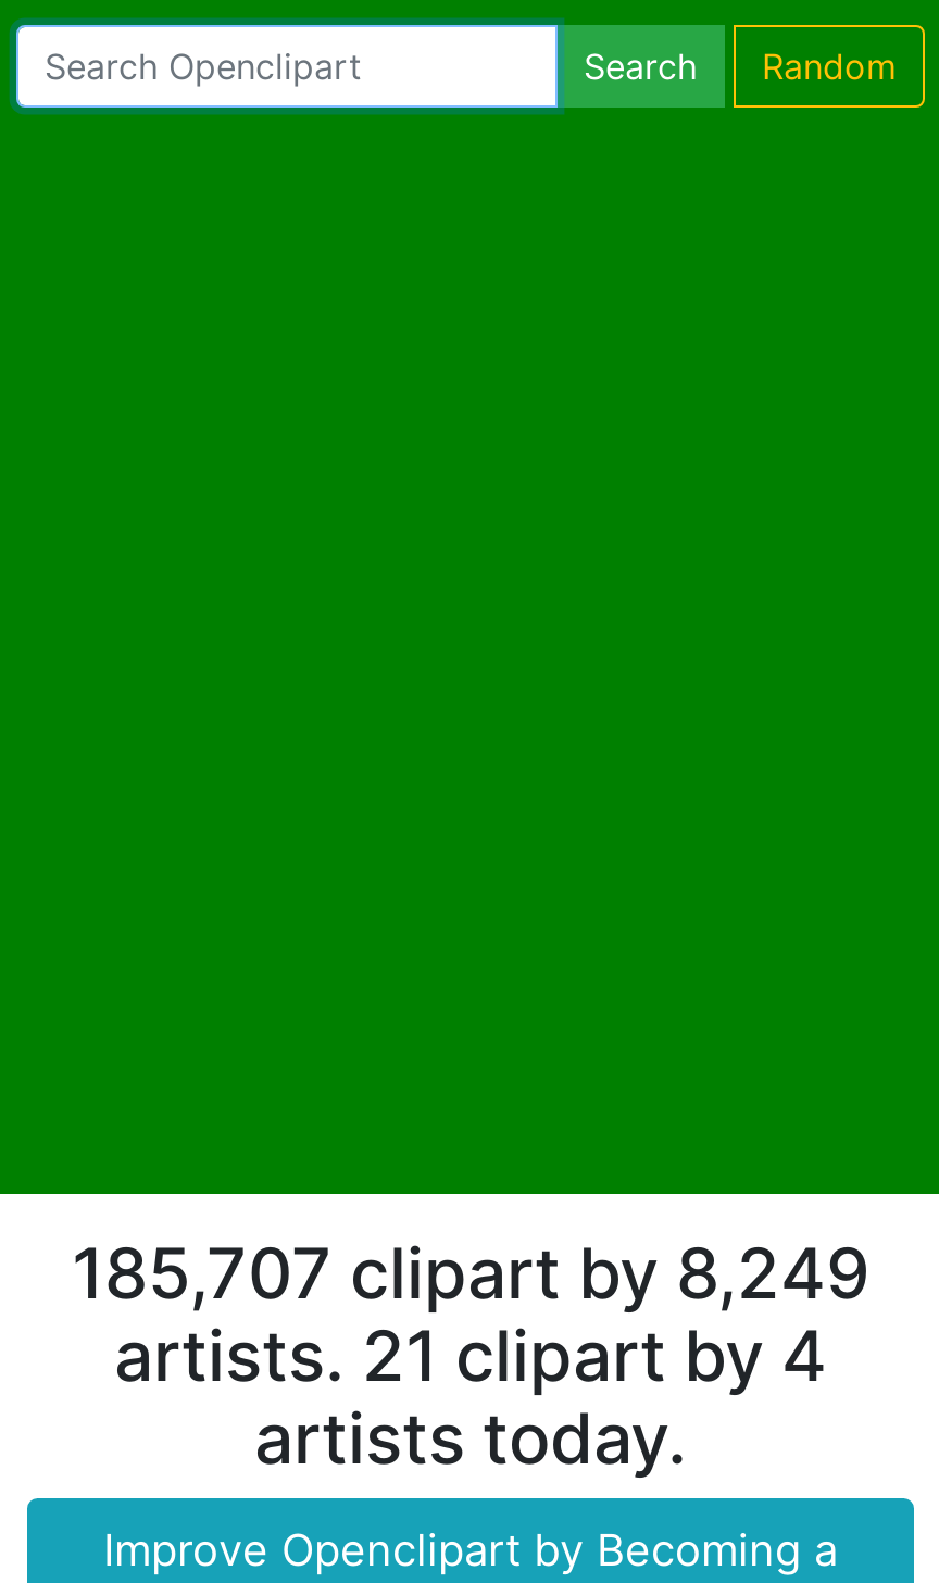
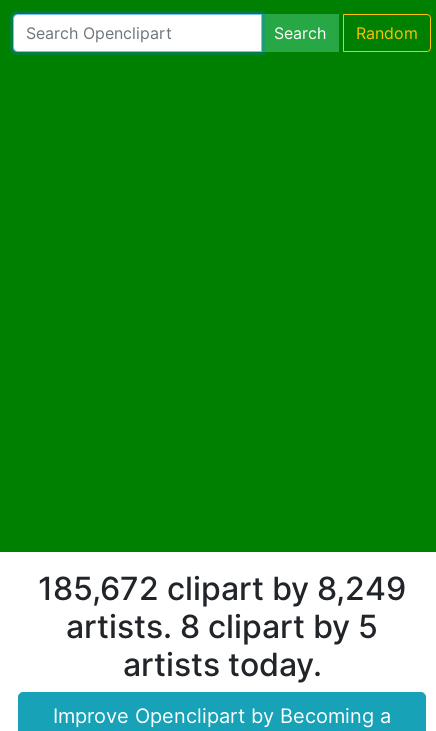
- 185,707 clipart by 8,249
+ 185,672 clipart by 8,249

- artists. 21 clipart by 4
+ artists. 8 clipart by 5
